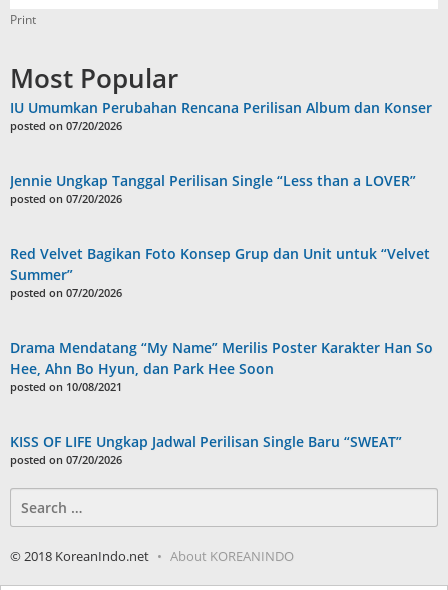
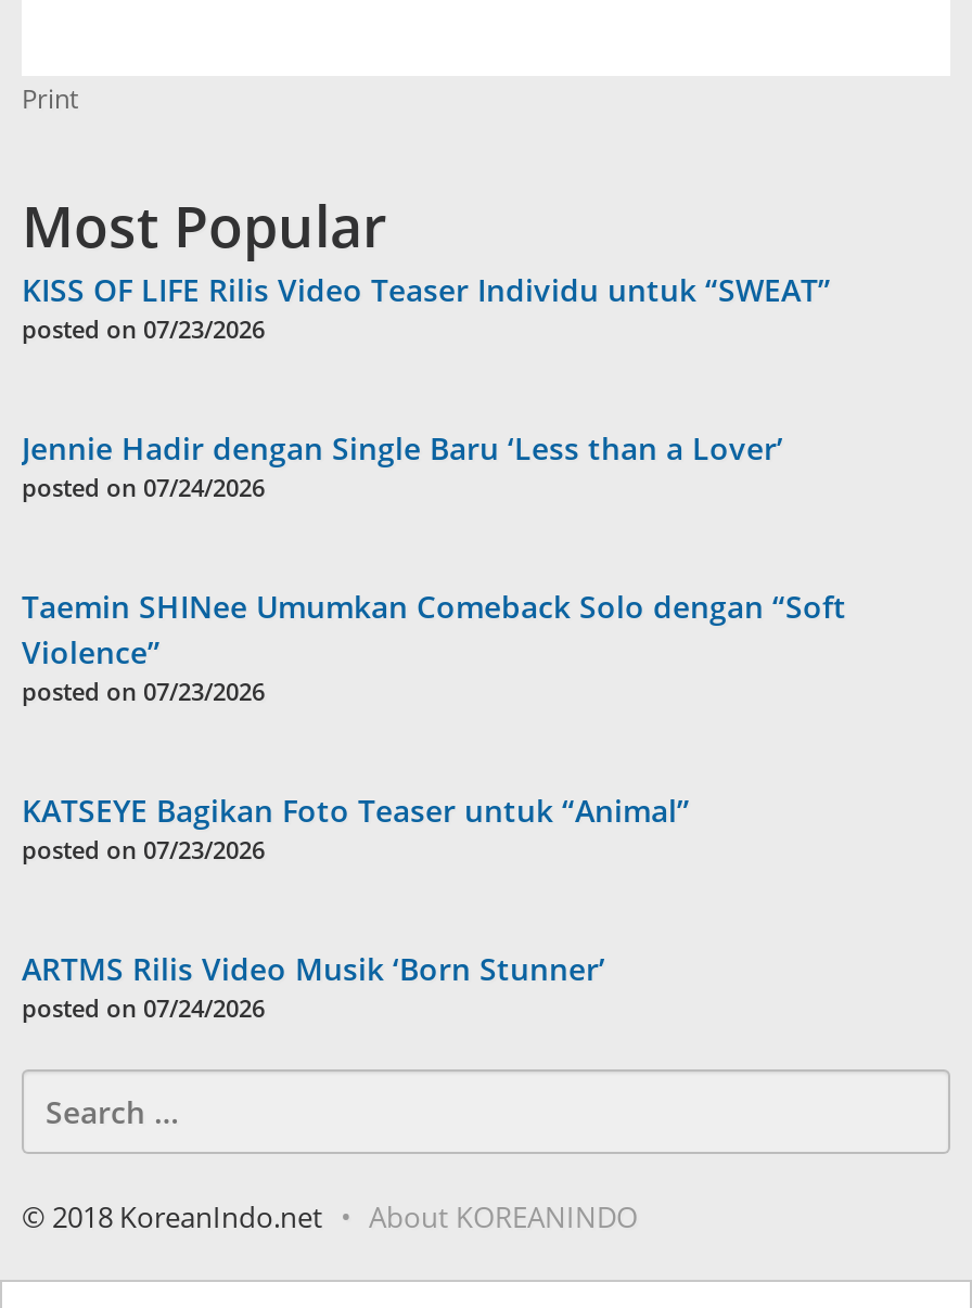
- IU Umumkan Perubahan Rencana Perilisan Album dan Konser
- posted on 07/20/2026
+ KISS OF LIFE Rilis Video Teaser Individu untuk “SWEAT”
+ posted on 07/23/2026

- Jennie Ungkap Tanggal Perilisan Single “Less than a LOVER”
- posted on 07/20/2026
+ Jennie Hadir dengan Single Baru ‘Less than a Lover’
+ posted on 07/24/2026

- Red Velvet Bagikan Foto Konsep Grup dan Unit untuk “Velvet
- Summer”
- posted on 07/20/2026
+ Taemin SHINee Umumkan Comeback Solo dengan “Soft
+ Violence”
+ posted on 07/23/2026

- Drama Mendatang “My Name” Merilis Poster Karakter Han So
- Hee, Ahn Bo Hyun, dan Park Hee Soon
- posted on 10/08/2021
+ KATSEYE Bagikan Foto Teaser untuk “Animal”
+ posted on 07/23/2026

- KISS OF LIFE Ungkap Jadwal Perilisan Single Baru “SWEAT”
- posted on 07/20/2026
+ ARTMS Rilis Video Musik ‘Born Stunner’
+ posted on 07/24/2026
